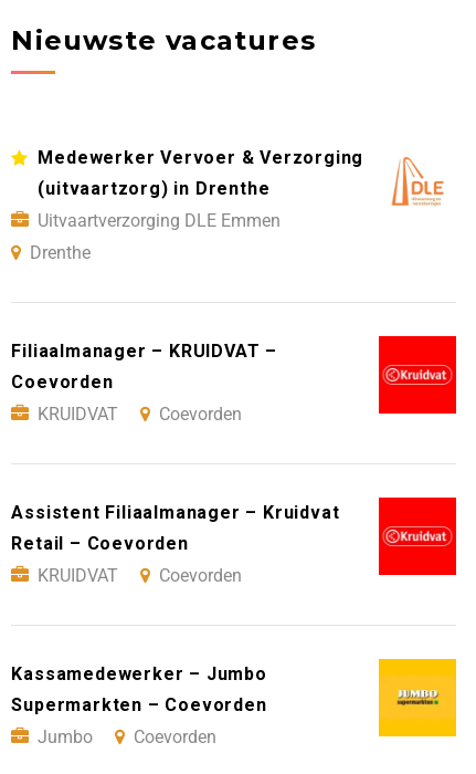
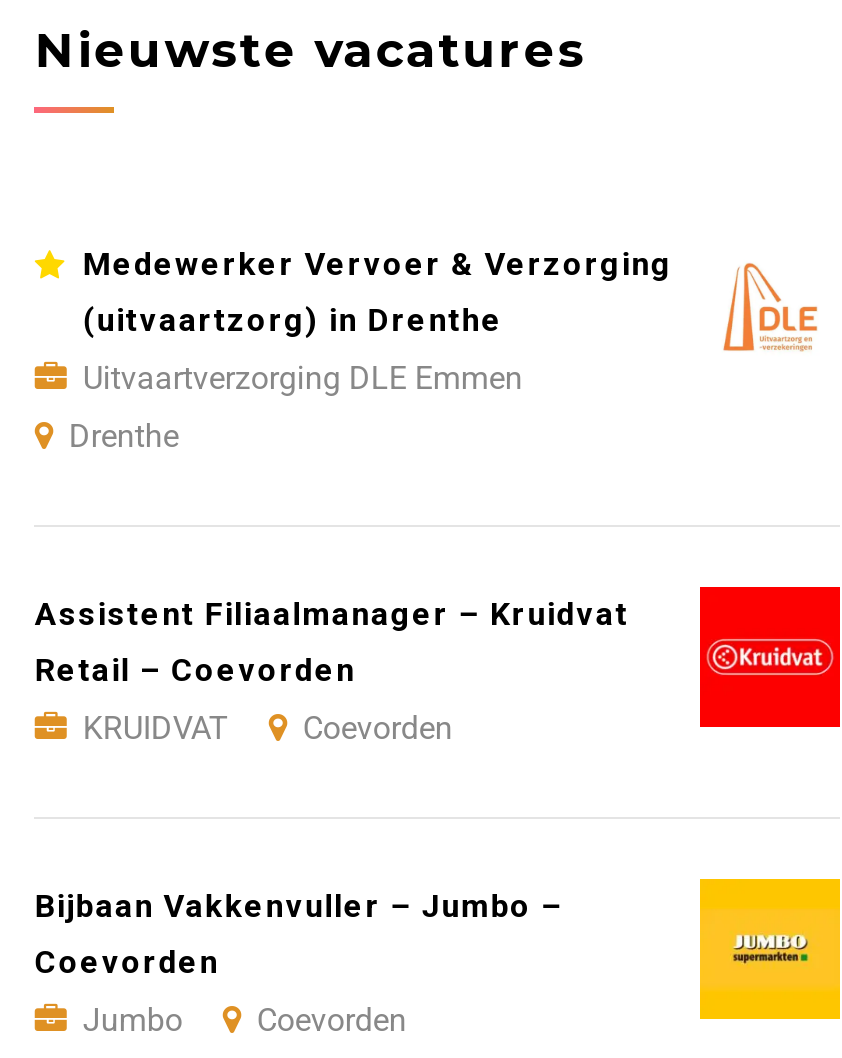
- Filiaalmanager – KRUIDVAT –
- Coevorden
- KRUIDVAT
- Coevorden

- Kassamedewerker – Jumbo
+ Bijbaan Vakkenvuller – Jumbo –

- Supermarkten – Coevorden
+ Coevorden
